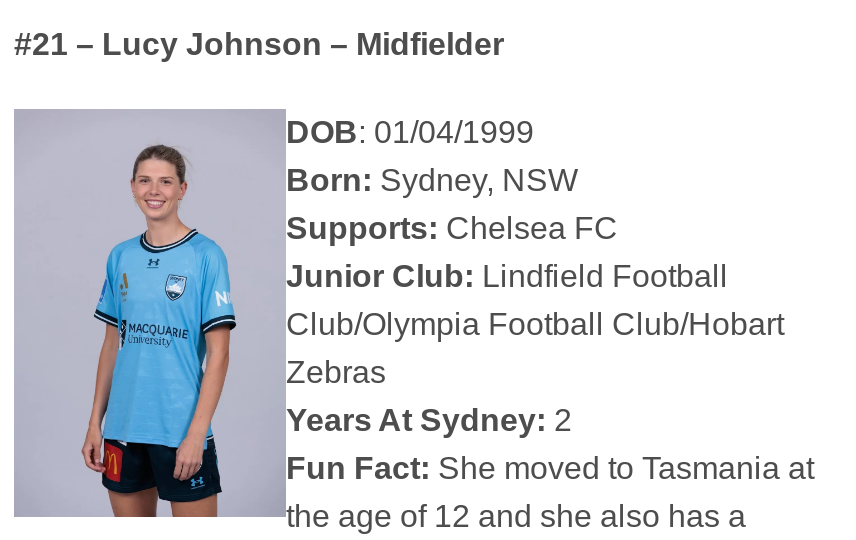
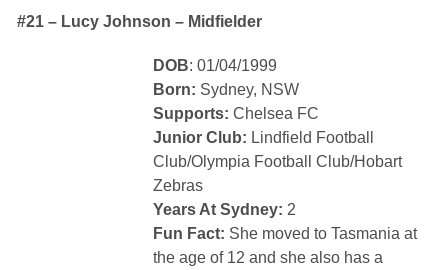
- [image]
